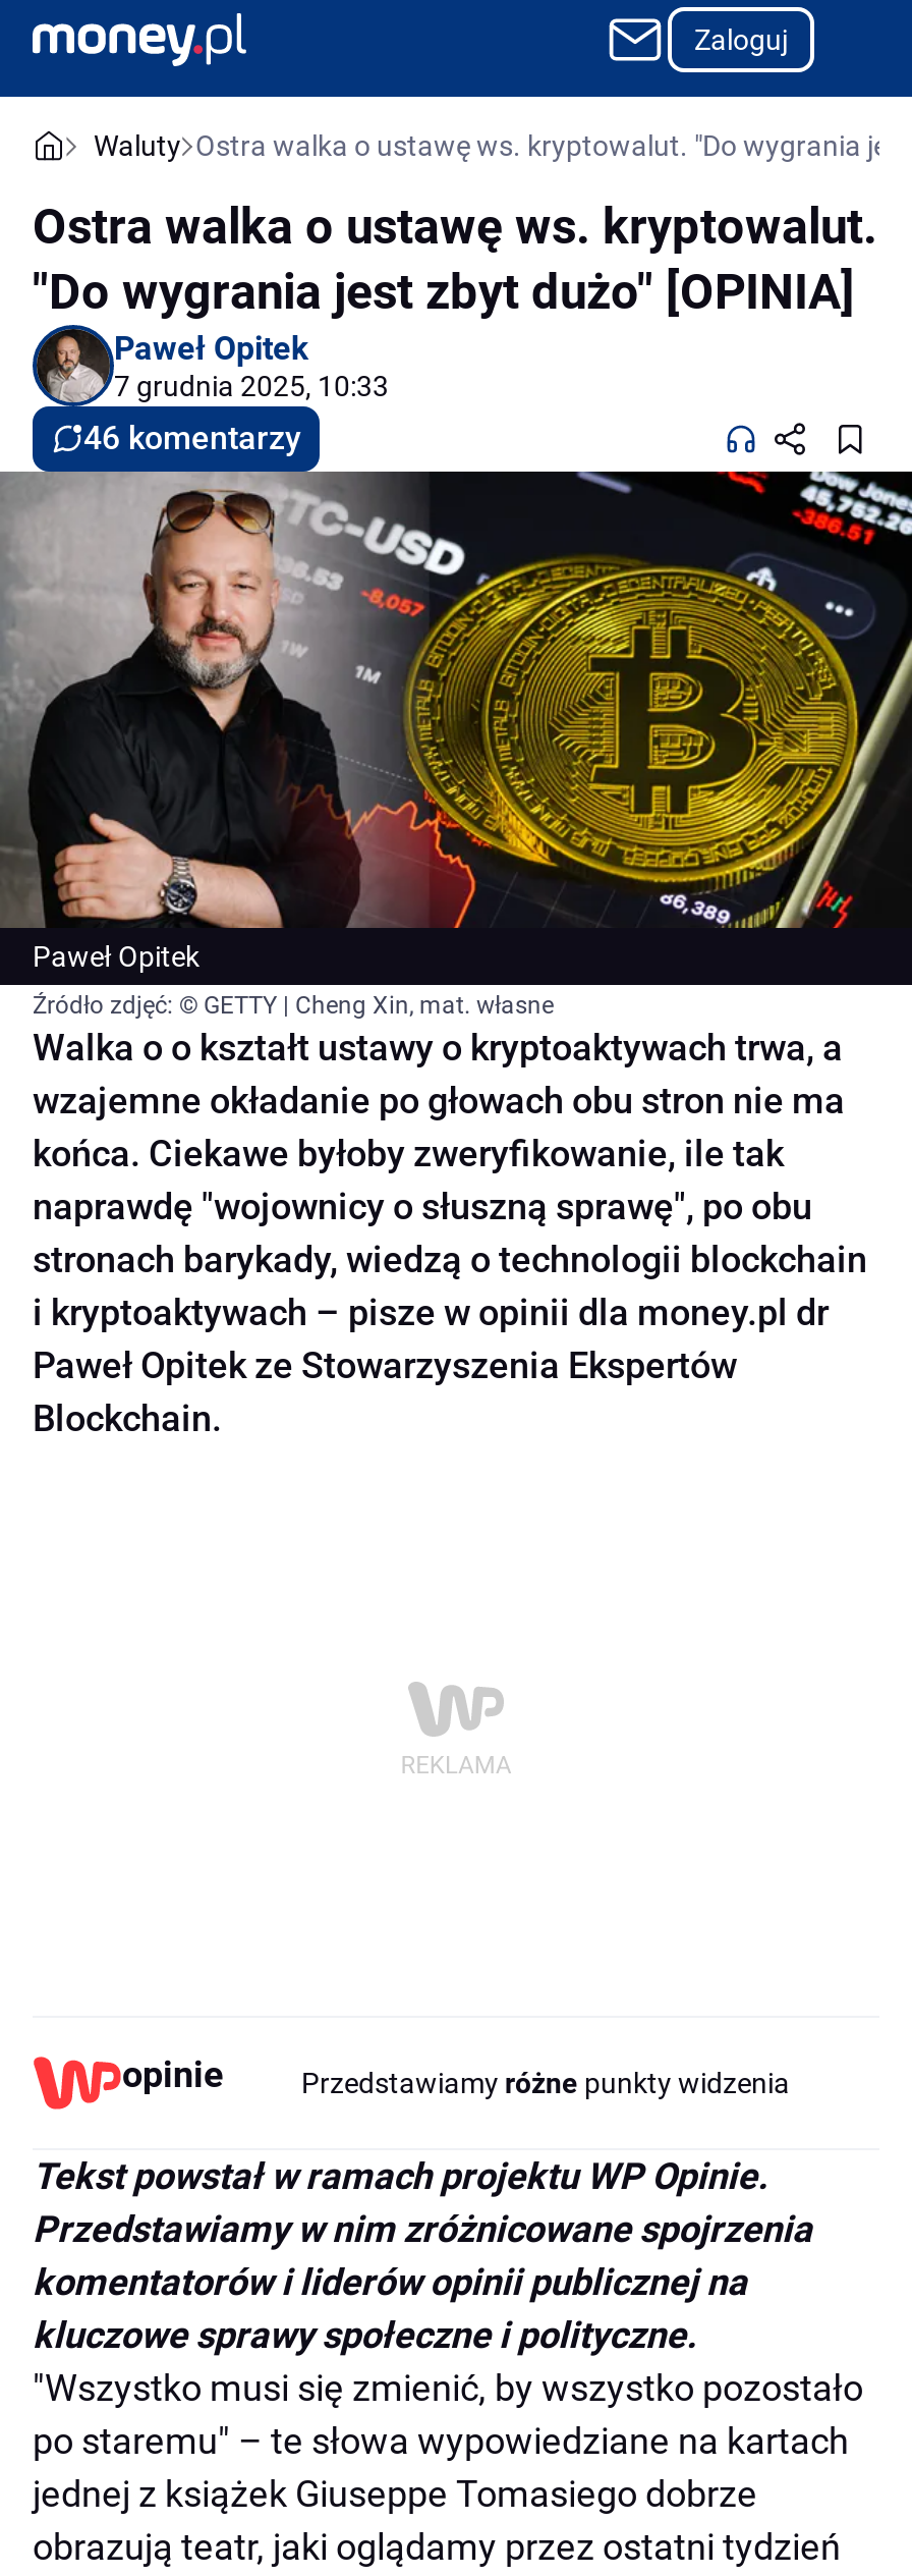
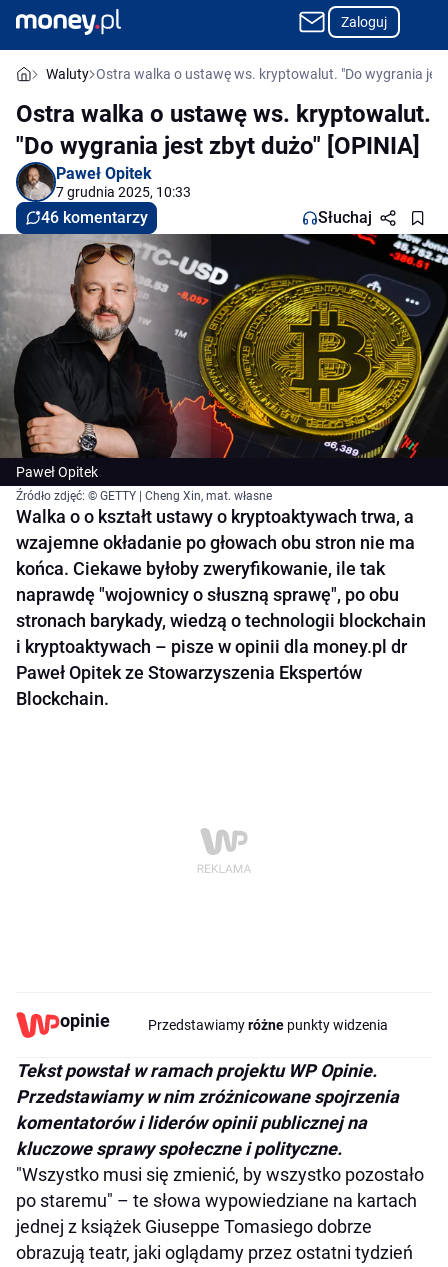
+ Słuchaj
